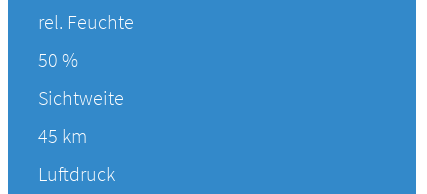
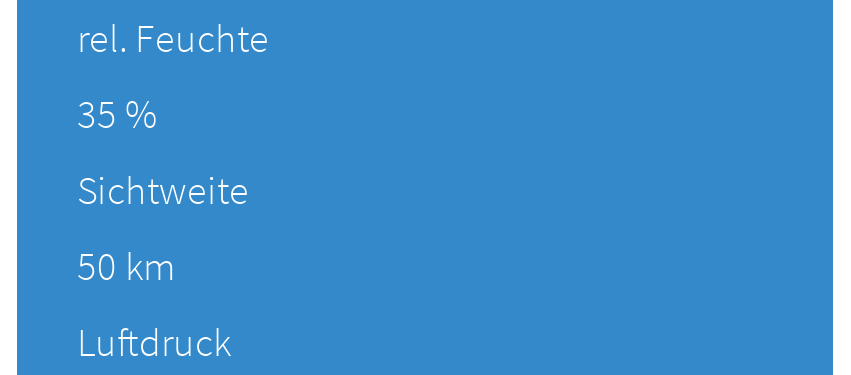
- 50 %
+ 35 %

- 45 km
+ 50 km
